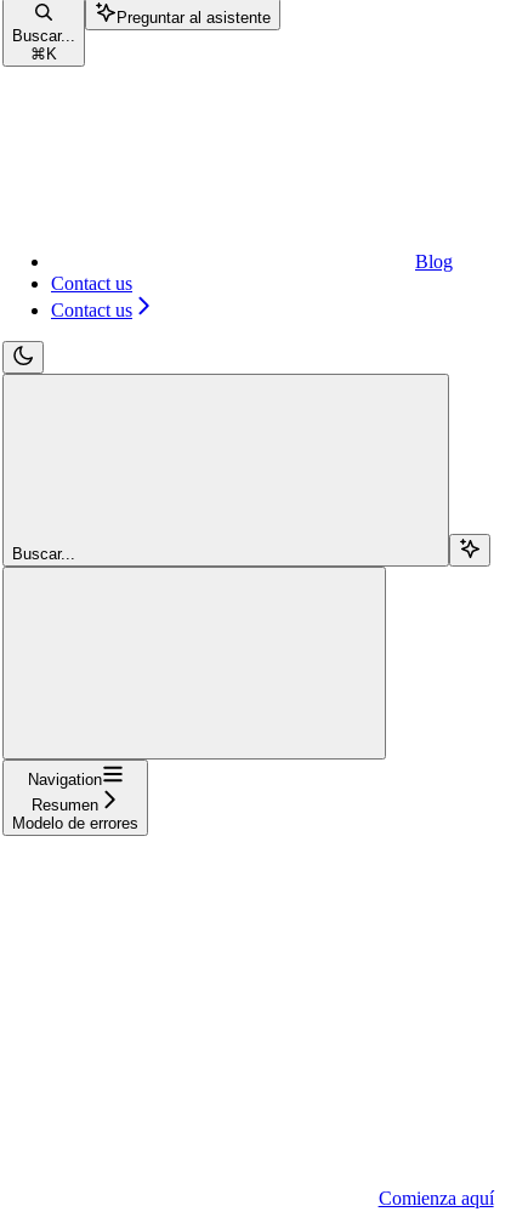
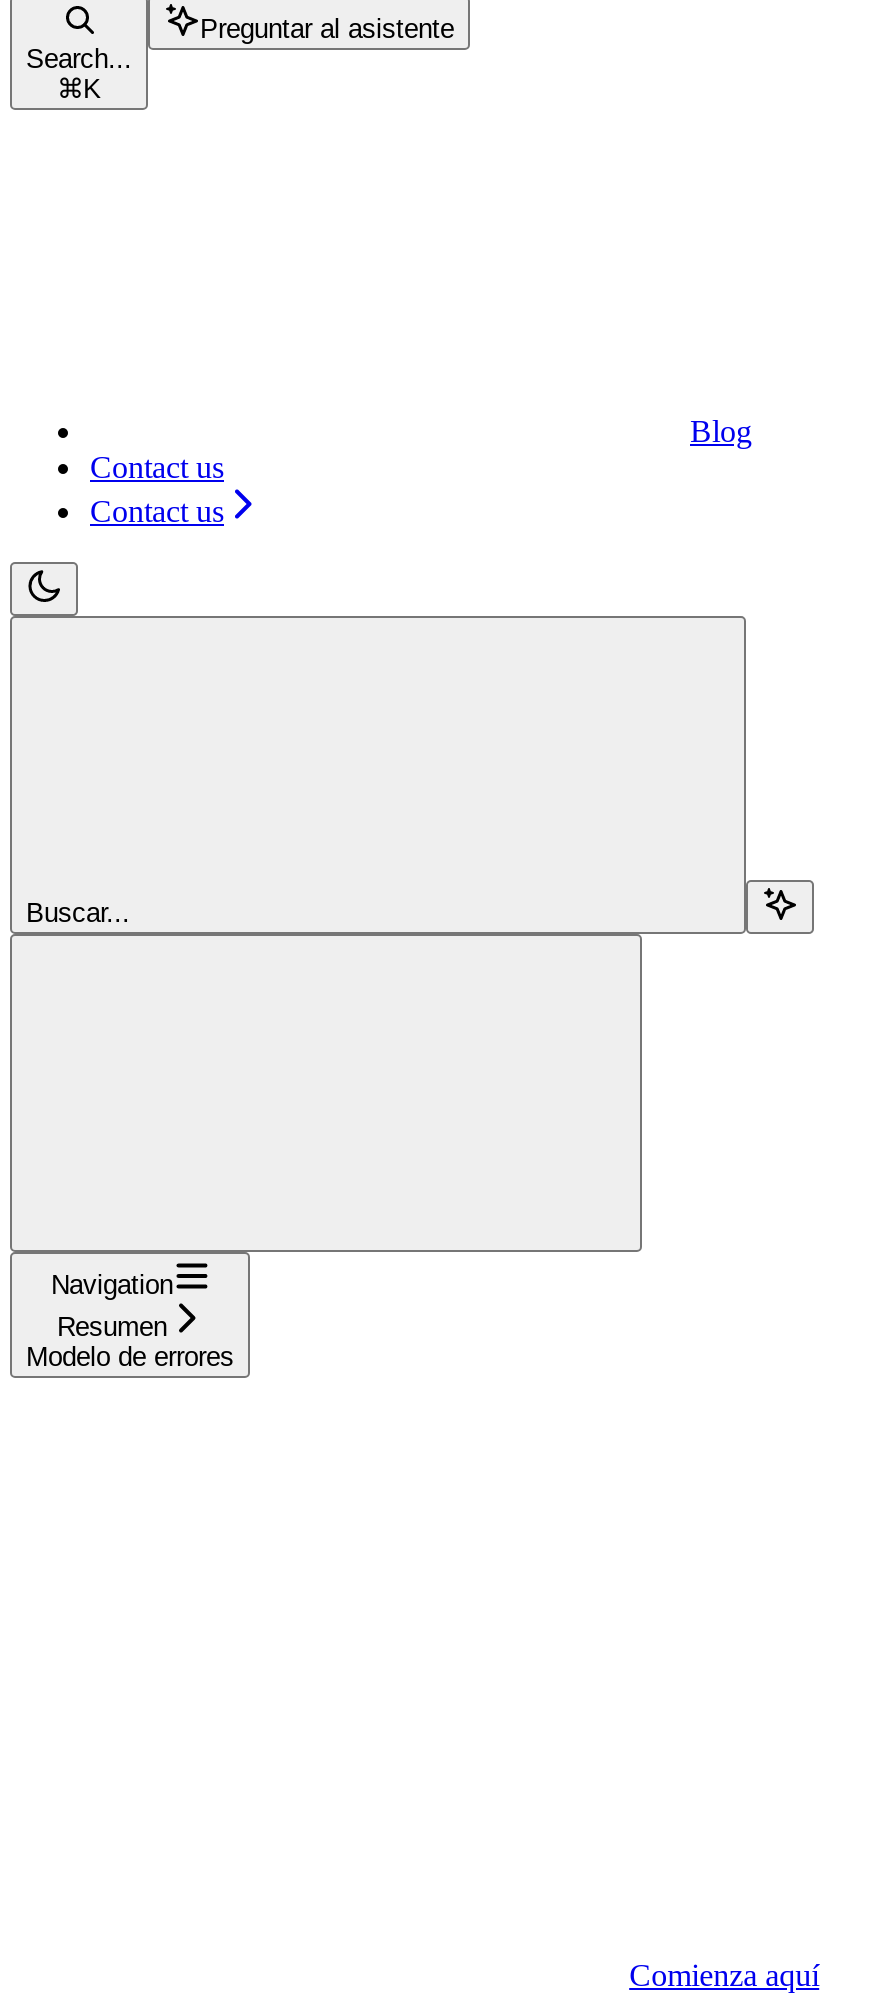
- Buscar...
+ Search...
